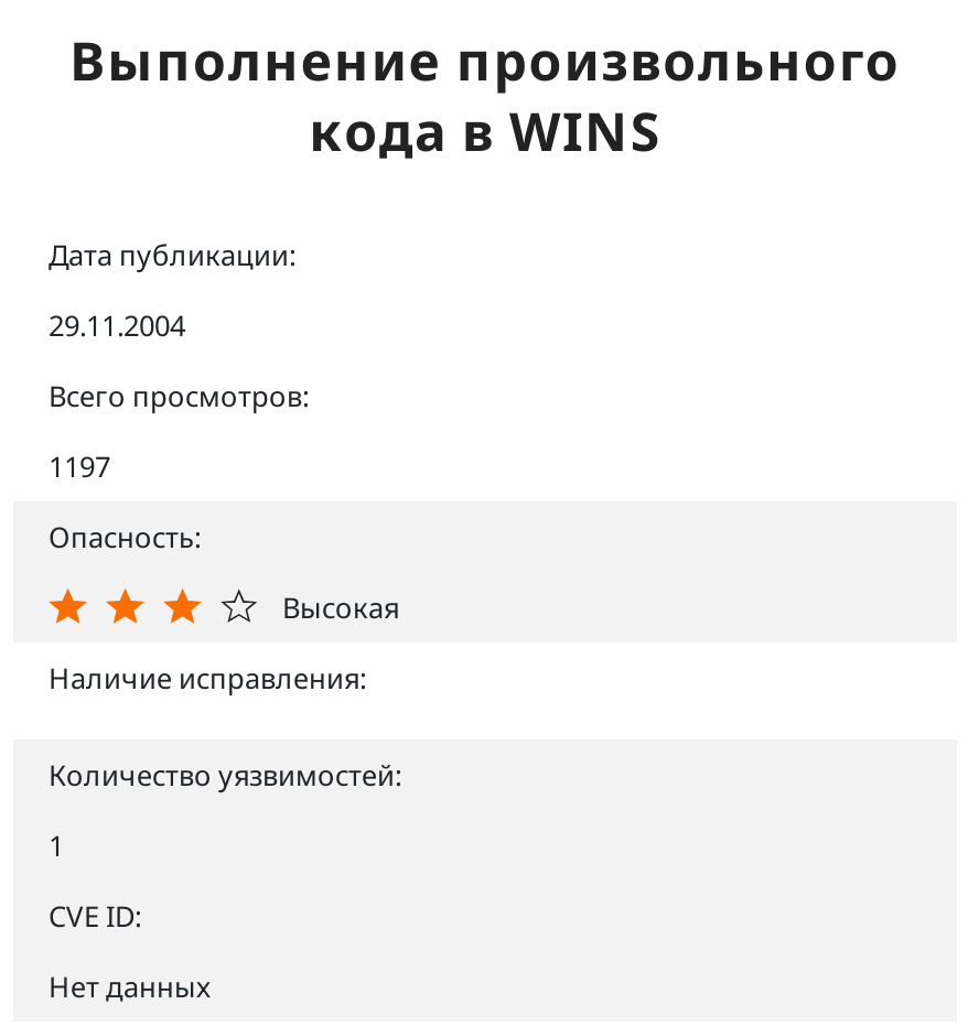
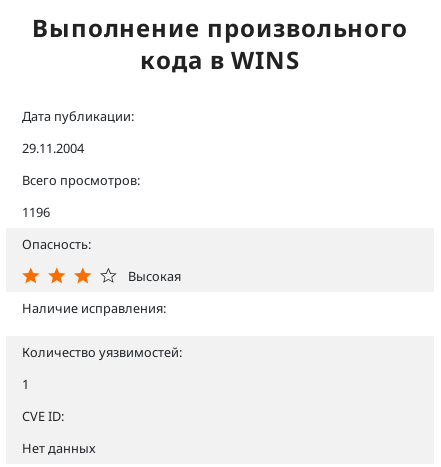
- 1197
+ 1196
